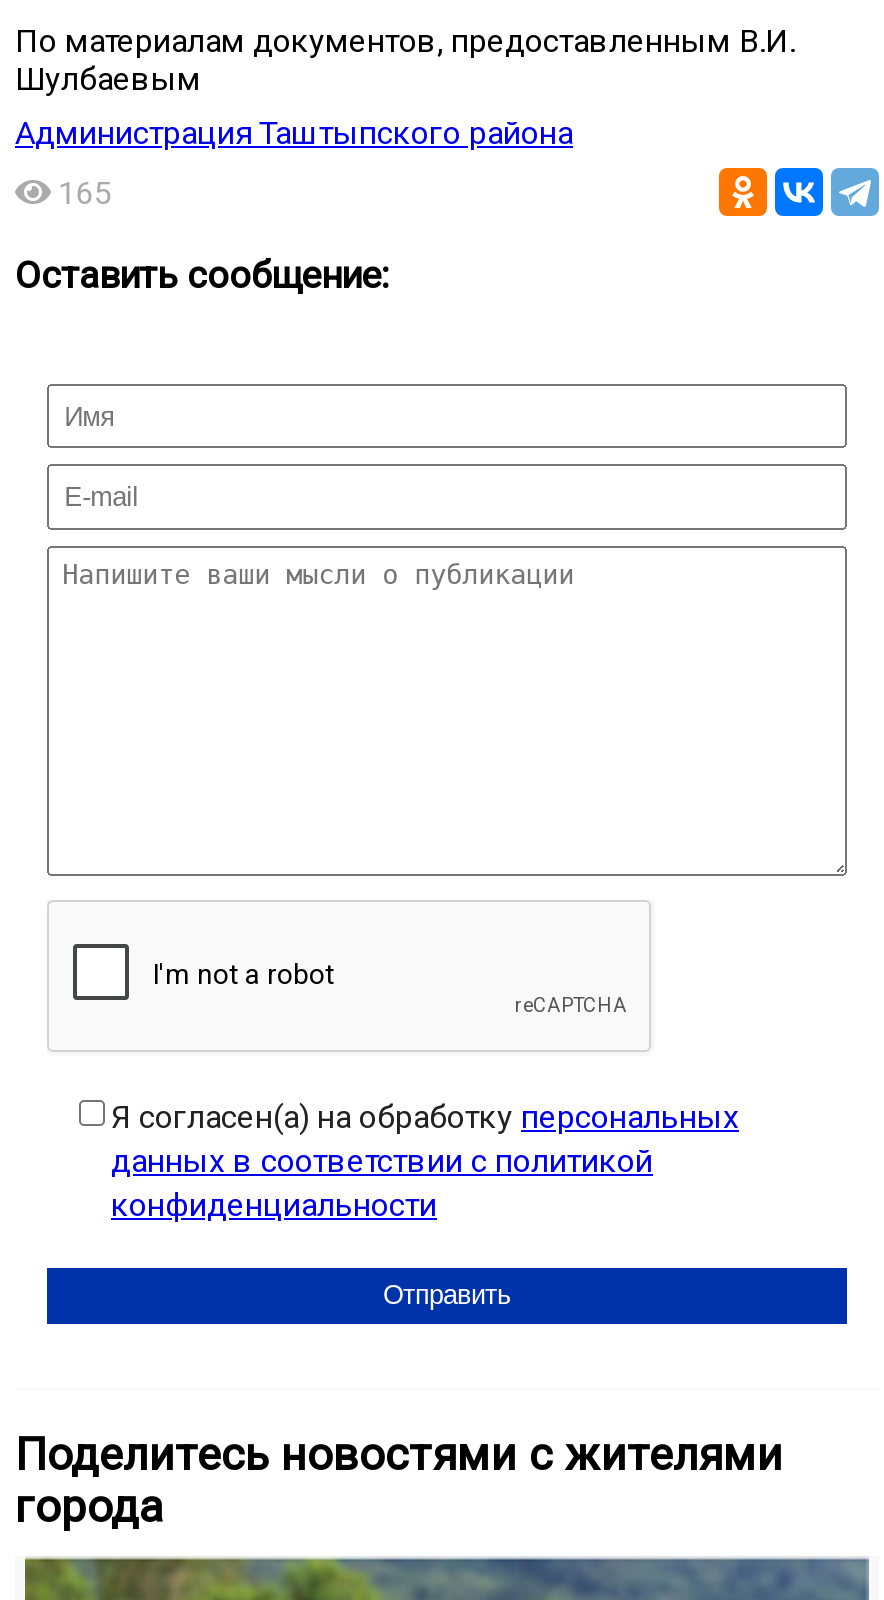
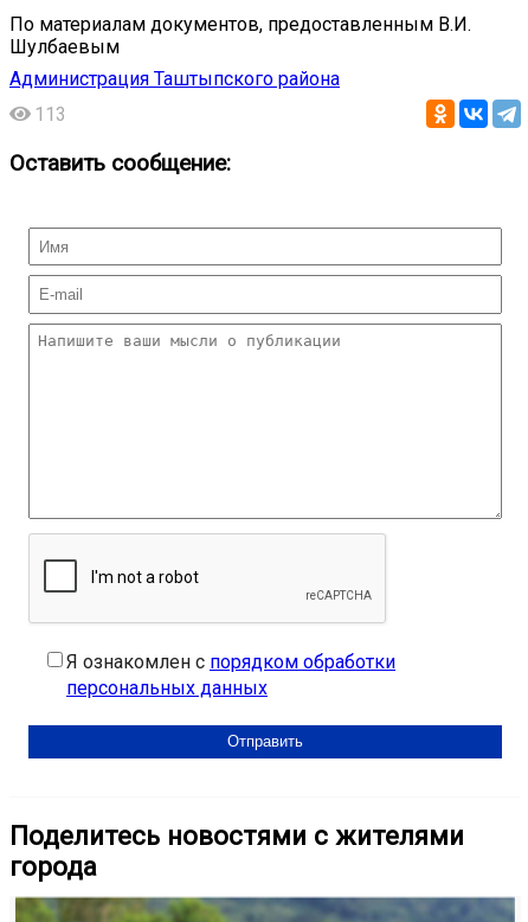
- 165
+ 113

- Я согласен(а) на обработку персональных
- данных в соответствии с политикой
- конфиденциальности
+ Я ознакомлен с порядком обработки
+ персональных данных
